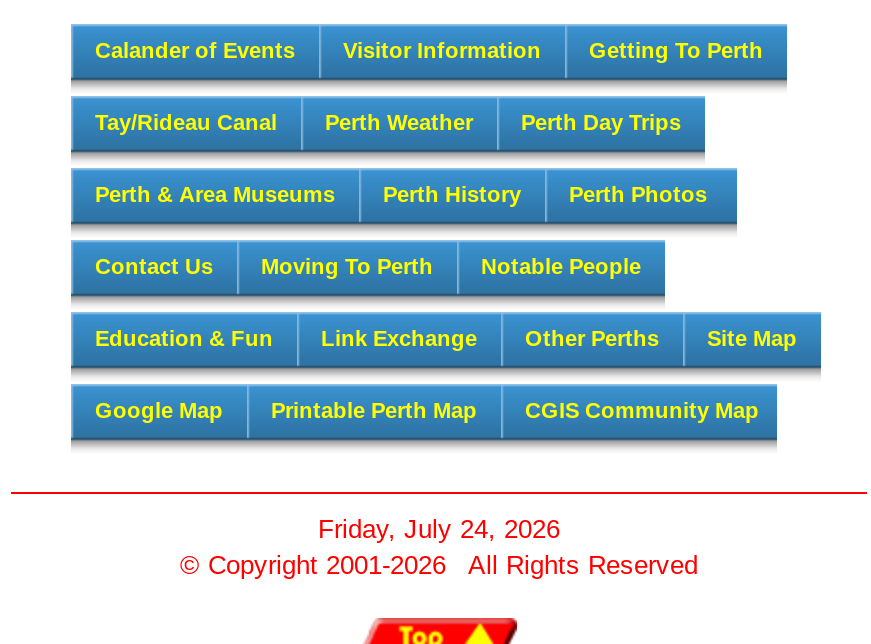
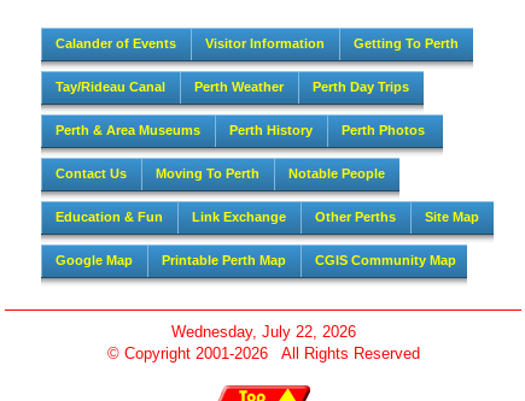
- Friday, July 24, 2026
+ Wednesday, July 22, 2026
